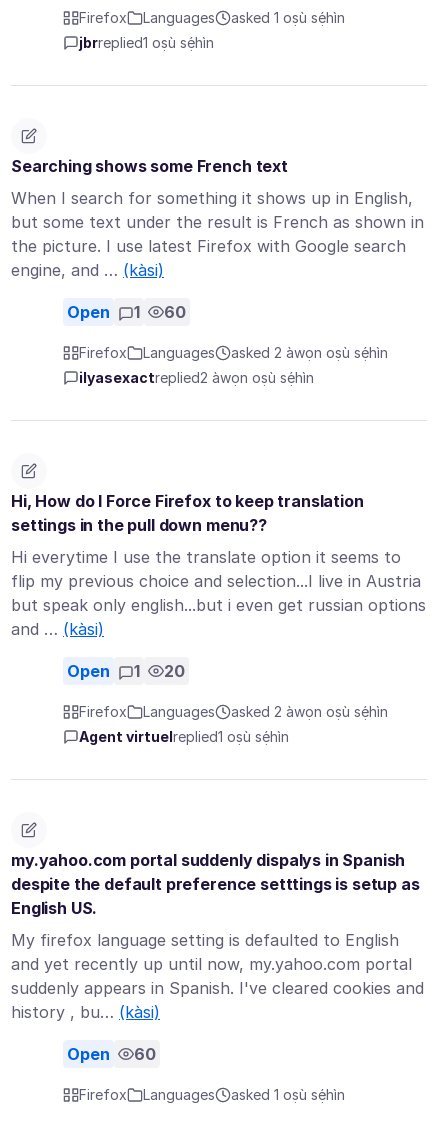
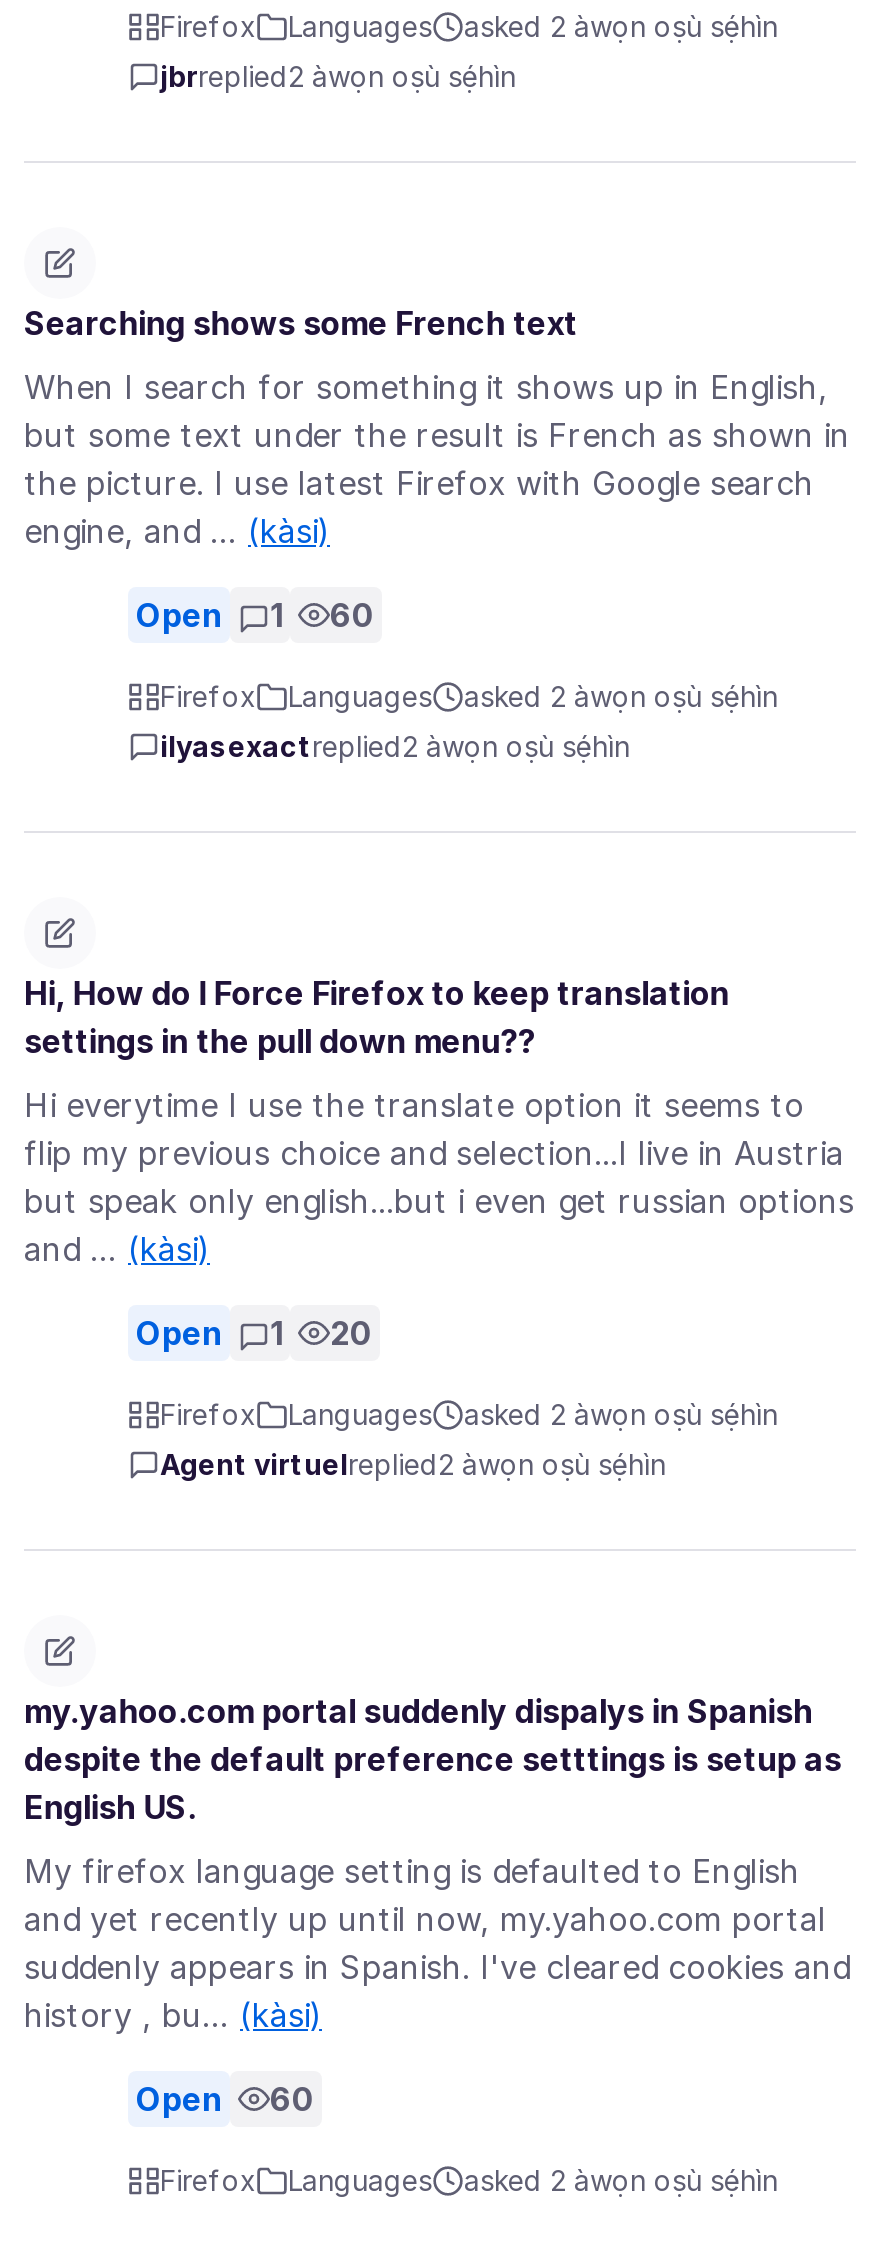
- asked 1 oṣù sẹ́hìn
+ asked 2 àwọn oṣù sẹ́hìn

- jbrreplied 1 oṣù sẹ́hìn
+ jbrreplied 2 àwọn oṣù sẹ́hìn

- Agent virtuelreplied 1 oṣù sẹ́hìn
+ Agent virtuelreplied 2 àwọn oṣù sẹ́hìn

- asked 1 oṣù sẹ́hìn
+ asked 2 àwọn oṣù sẹ́hìn
